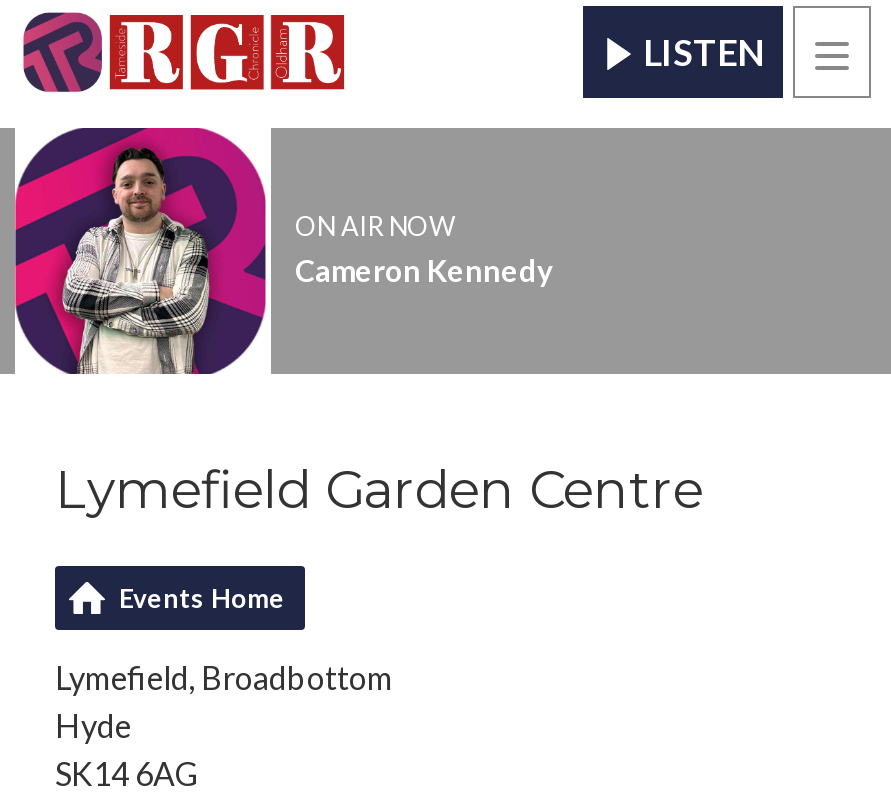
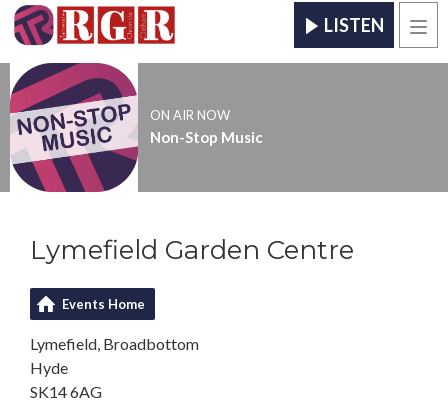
- [image]
- Cameron Kennedy
+ [image]
+ Non-Stop Music
